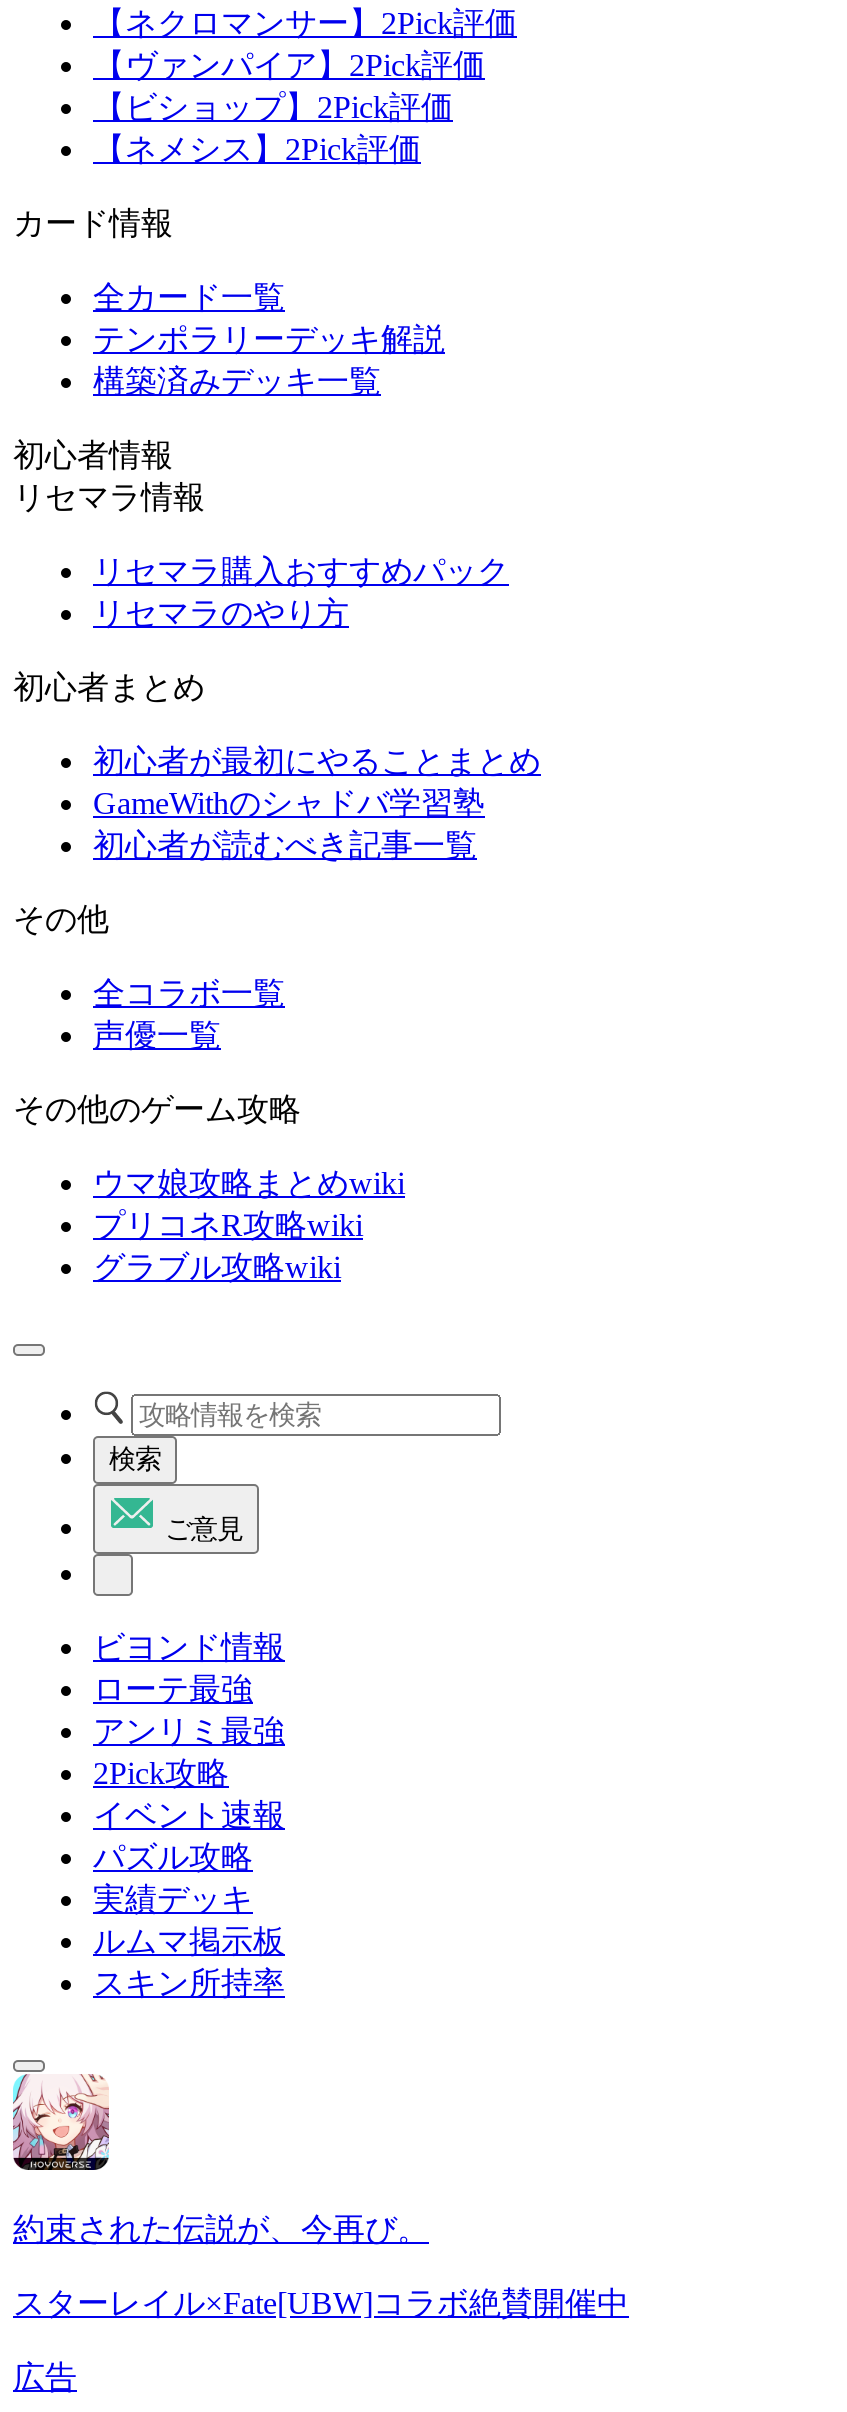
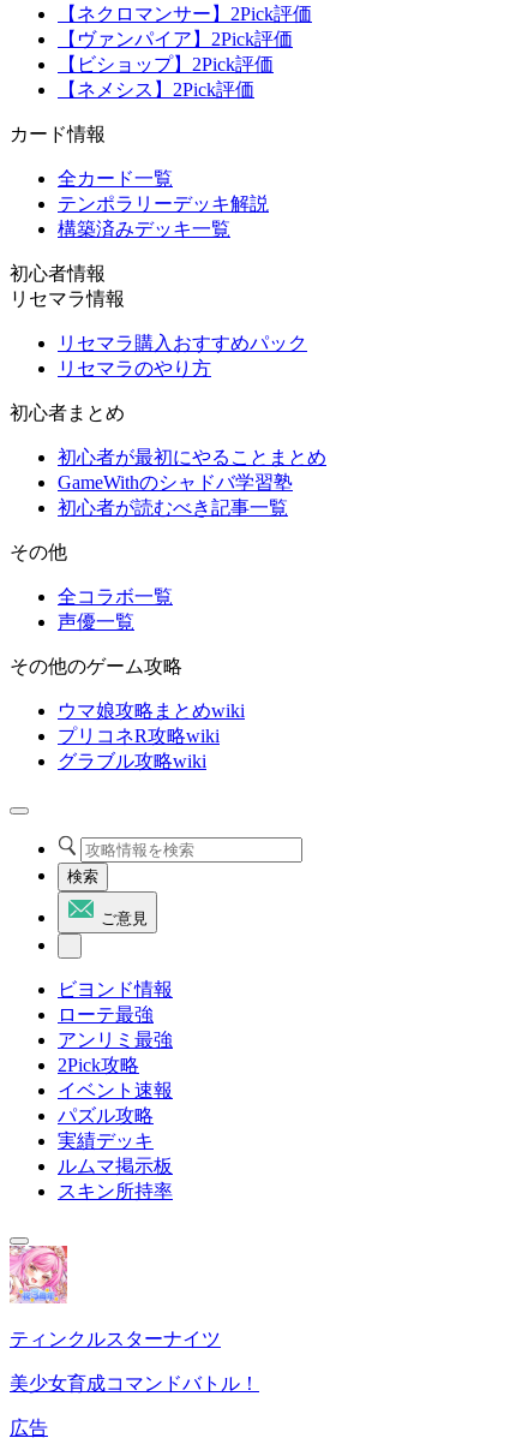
- [image]
- 約束された伝説が、今再び。
+ [image]
+ ティンクルスターナイツ

- スターレイル×Fate[UBW]コラボ絶賛開催中
+ 美少女育成コマンドバトル！
